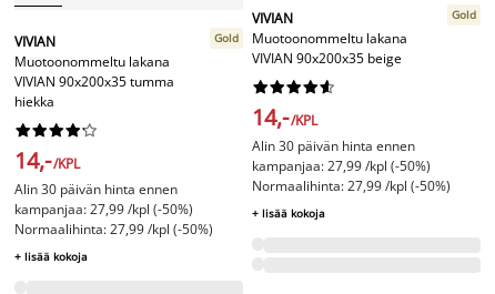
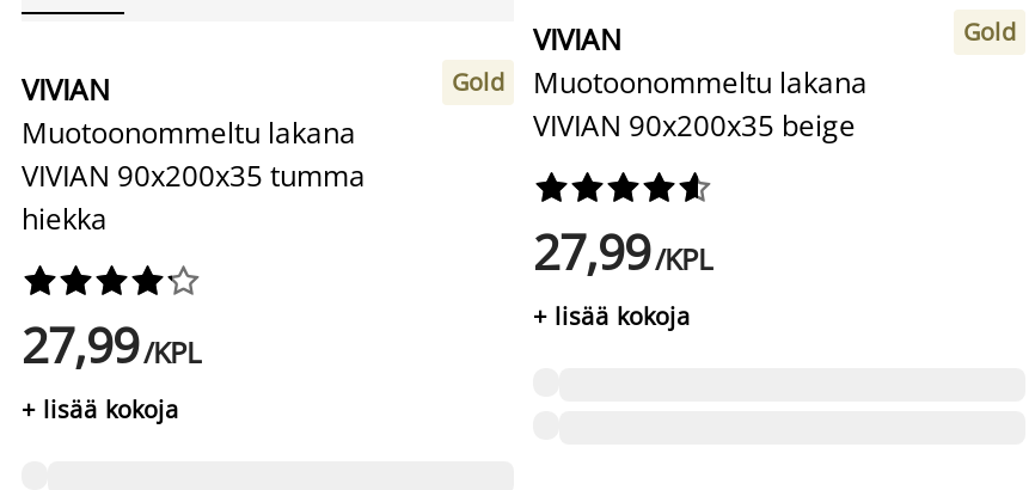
- 14,- /KPL
- Alin 30 päivän hinta ennen
- kampanjaa: 27,99 /kpl (-50%)
- Normaalihinta: 27,99 /kpl (-50%)
+ 27,99 /KPL

- 14,- /KPL
- Alin 30 päivän hinta ennen
- kampanjaa: 27,99 /kpl (-50%)
- Normaalihinta: 27,99 /kpl (-50%)
+ 27,99 /KPL
